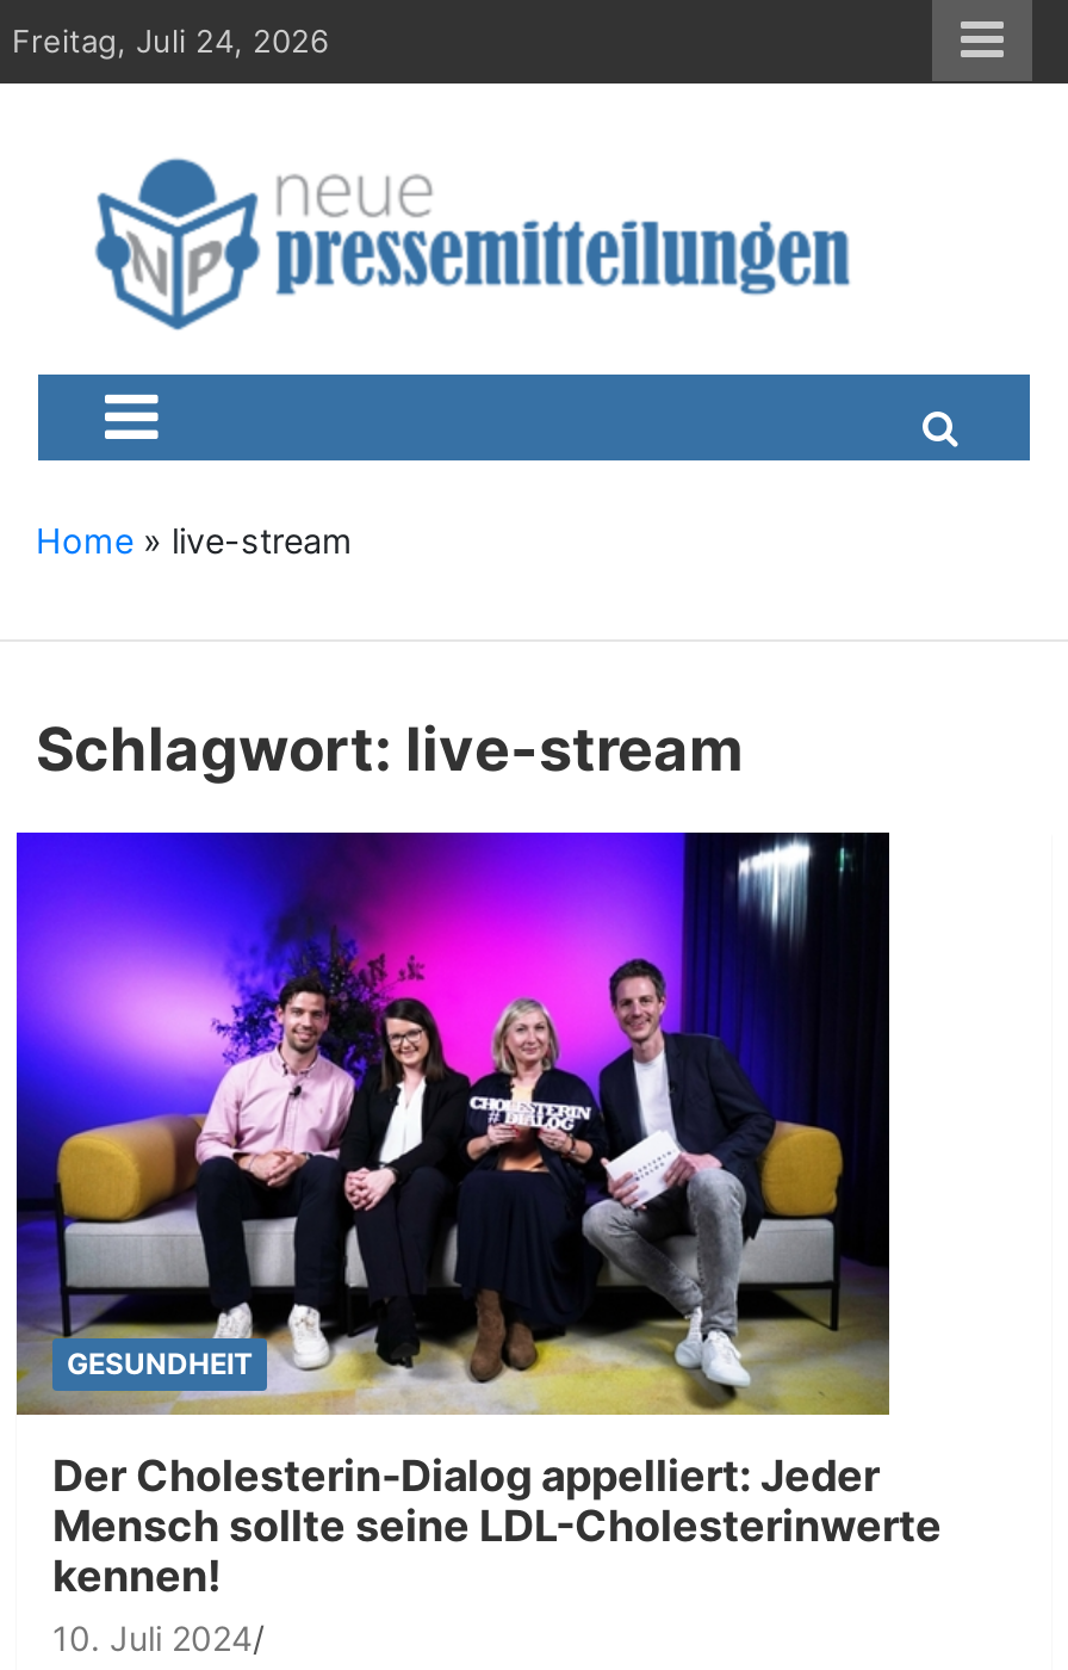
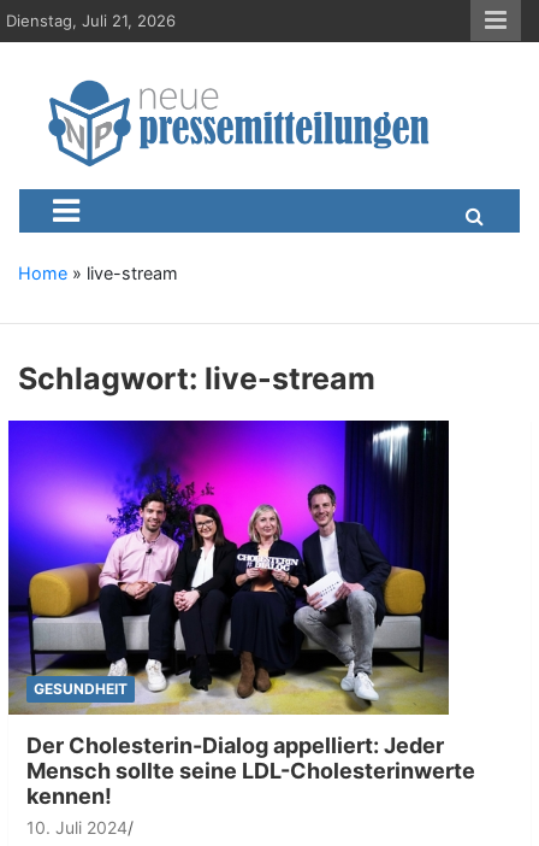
- Freitag, Juli 24, 2026
+ Dienstag, Juli 21, 2026
